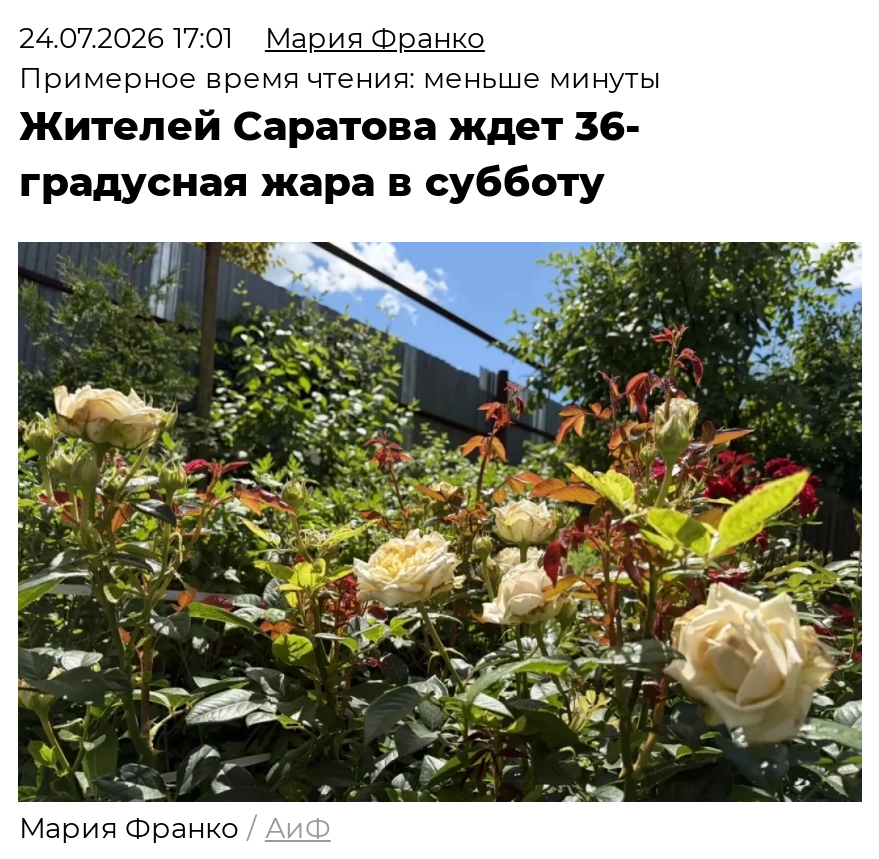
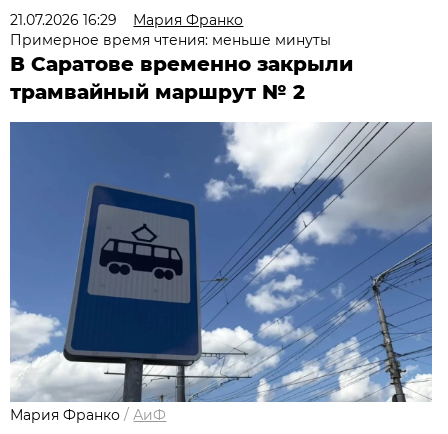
- 24.07.2026 17:01 Мария Франко
+ 21.07.2026 16:29 Мария Франко

- Жителей Саратова ждет 36-
- градусная жара в субботу
+ В Саратове временно закрыли
+ трамвайный маршрут № 2

- [image]
+ [image]
